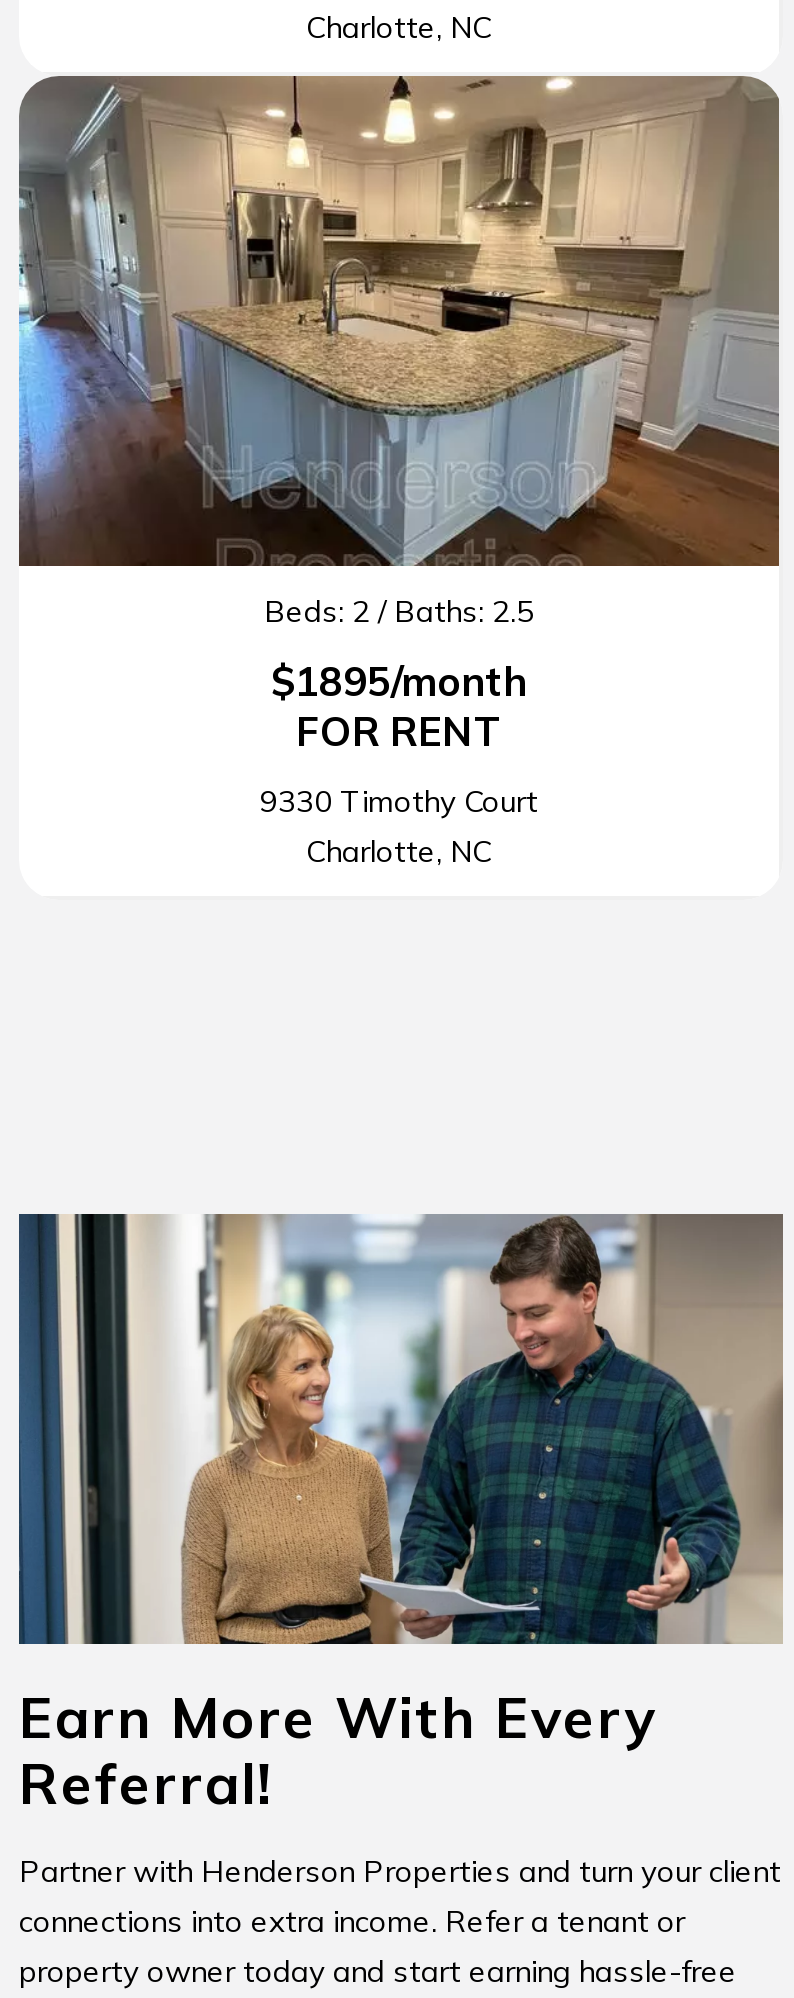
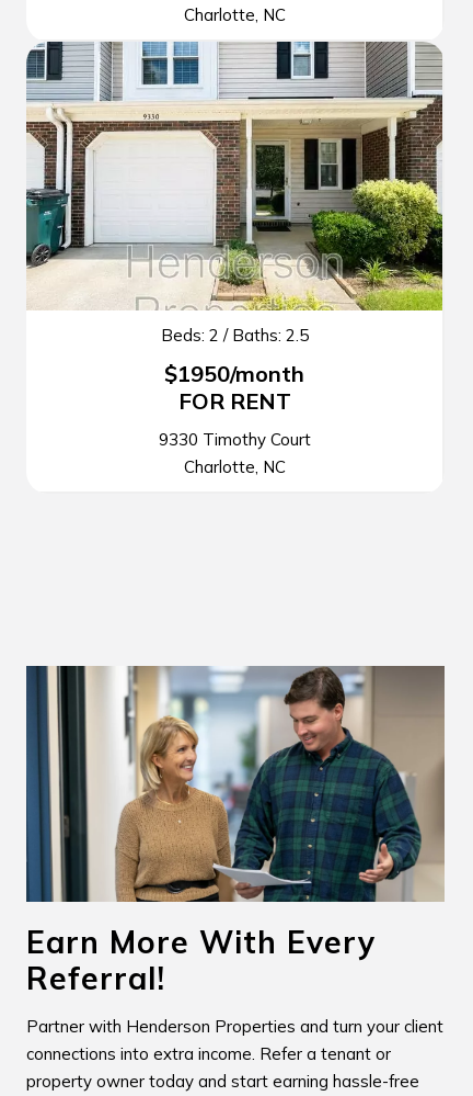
- [image]
+ [image]

- $1895/month
+ $1950/month
